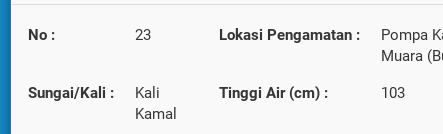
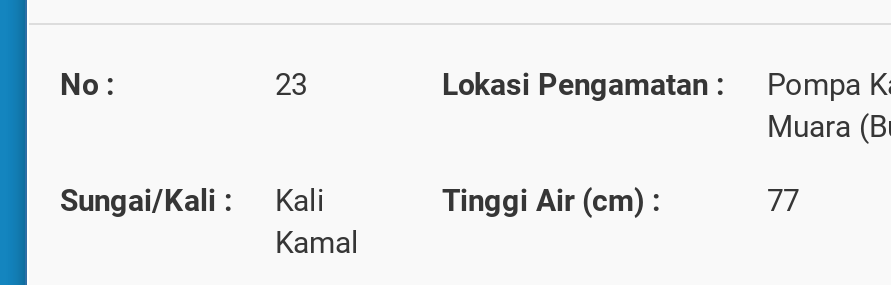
- 103
+ 77
